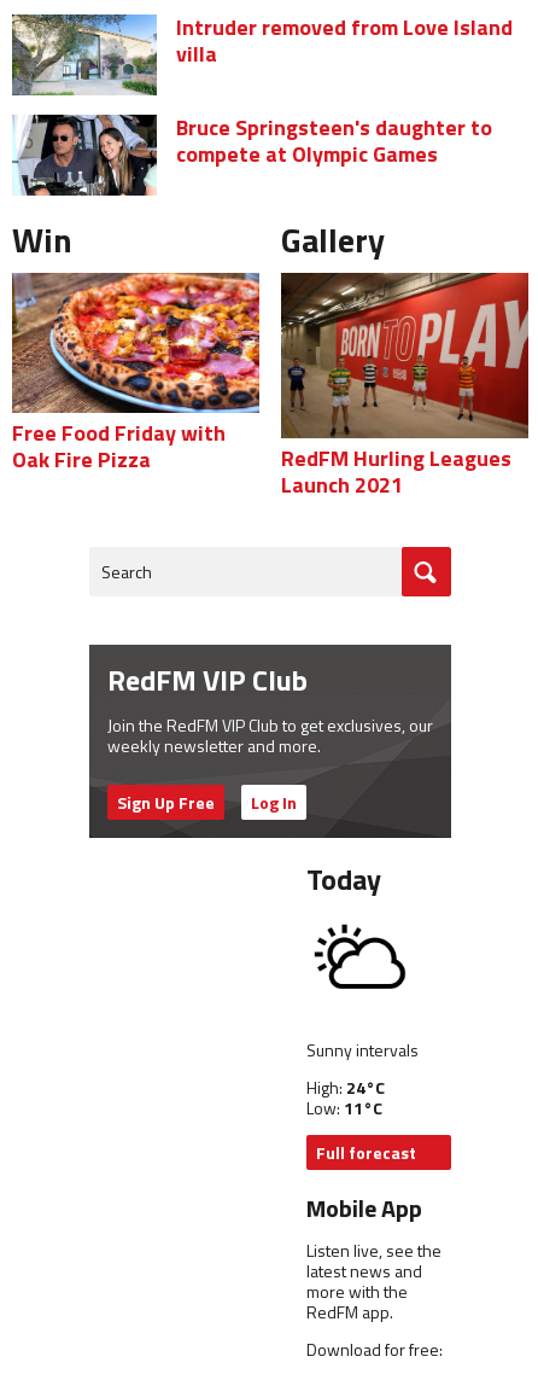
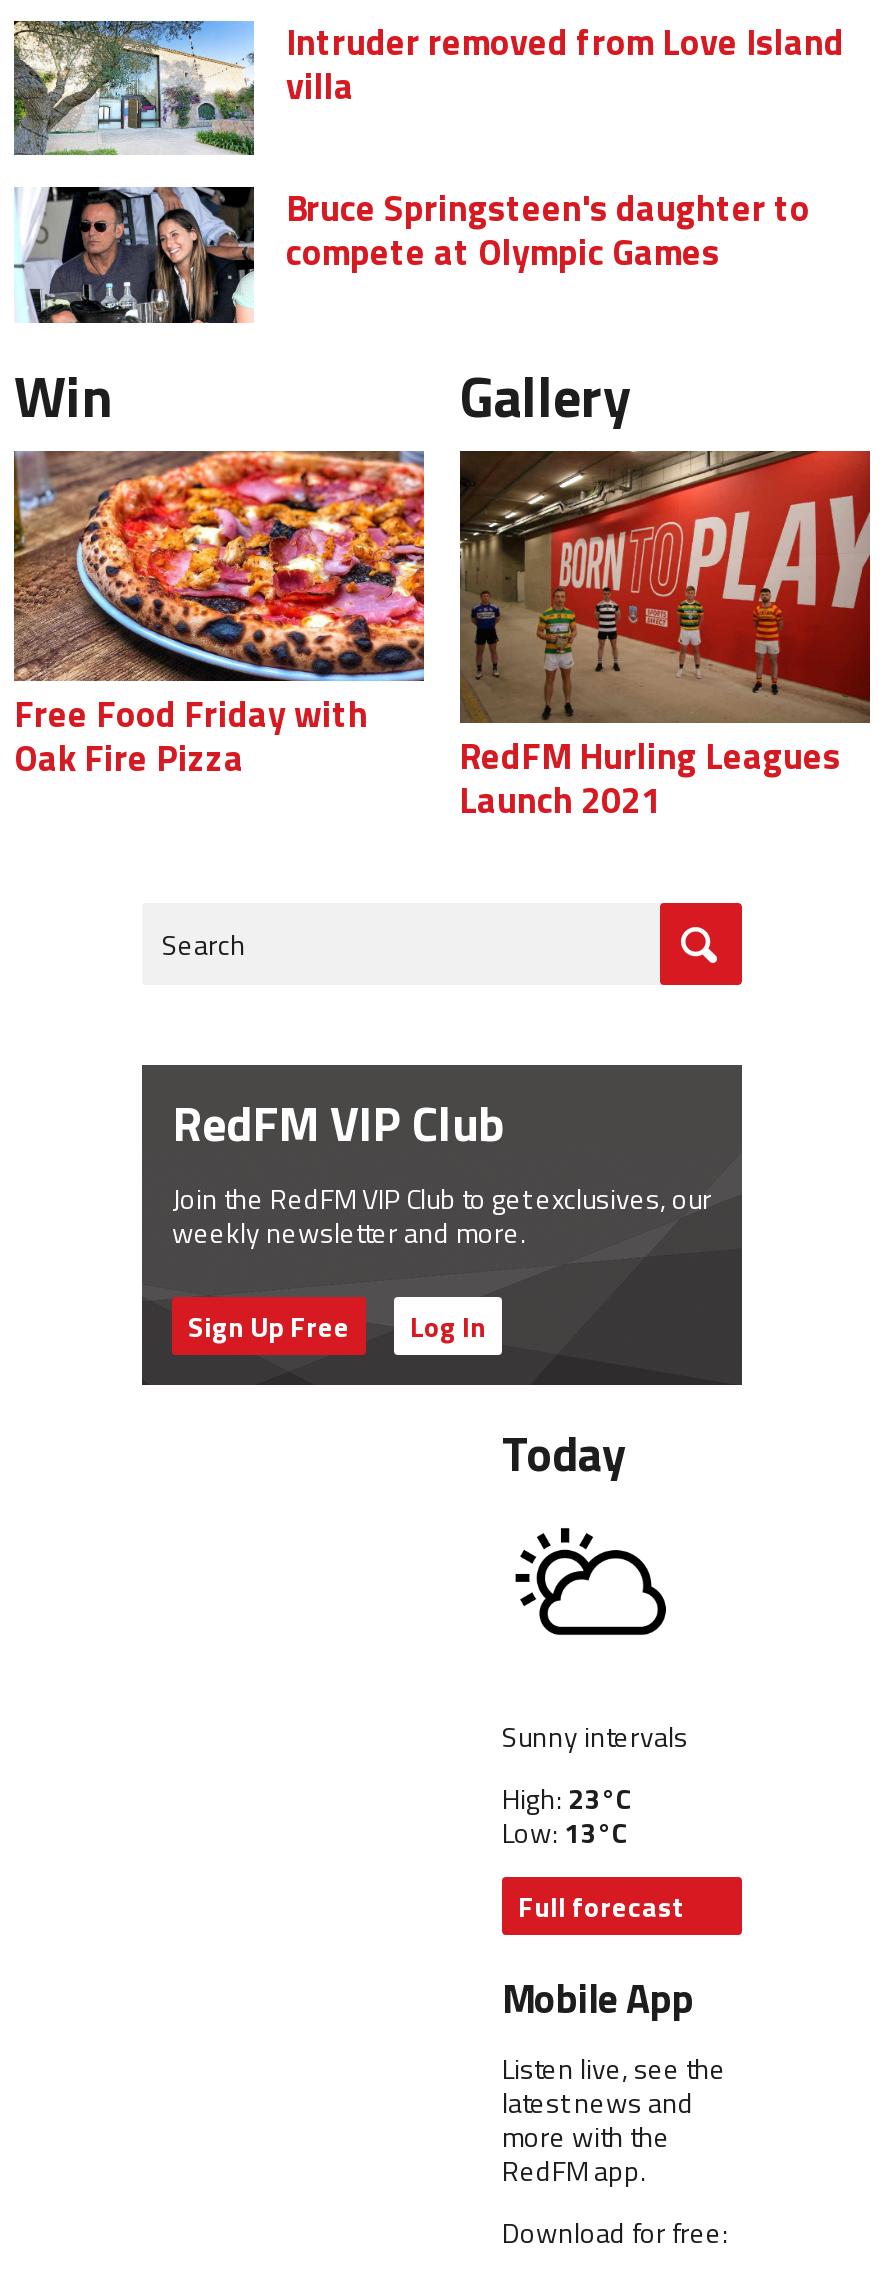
- High: 24°C
+ High: 23°C

- Low: 11°C
+ Low: 13°C
